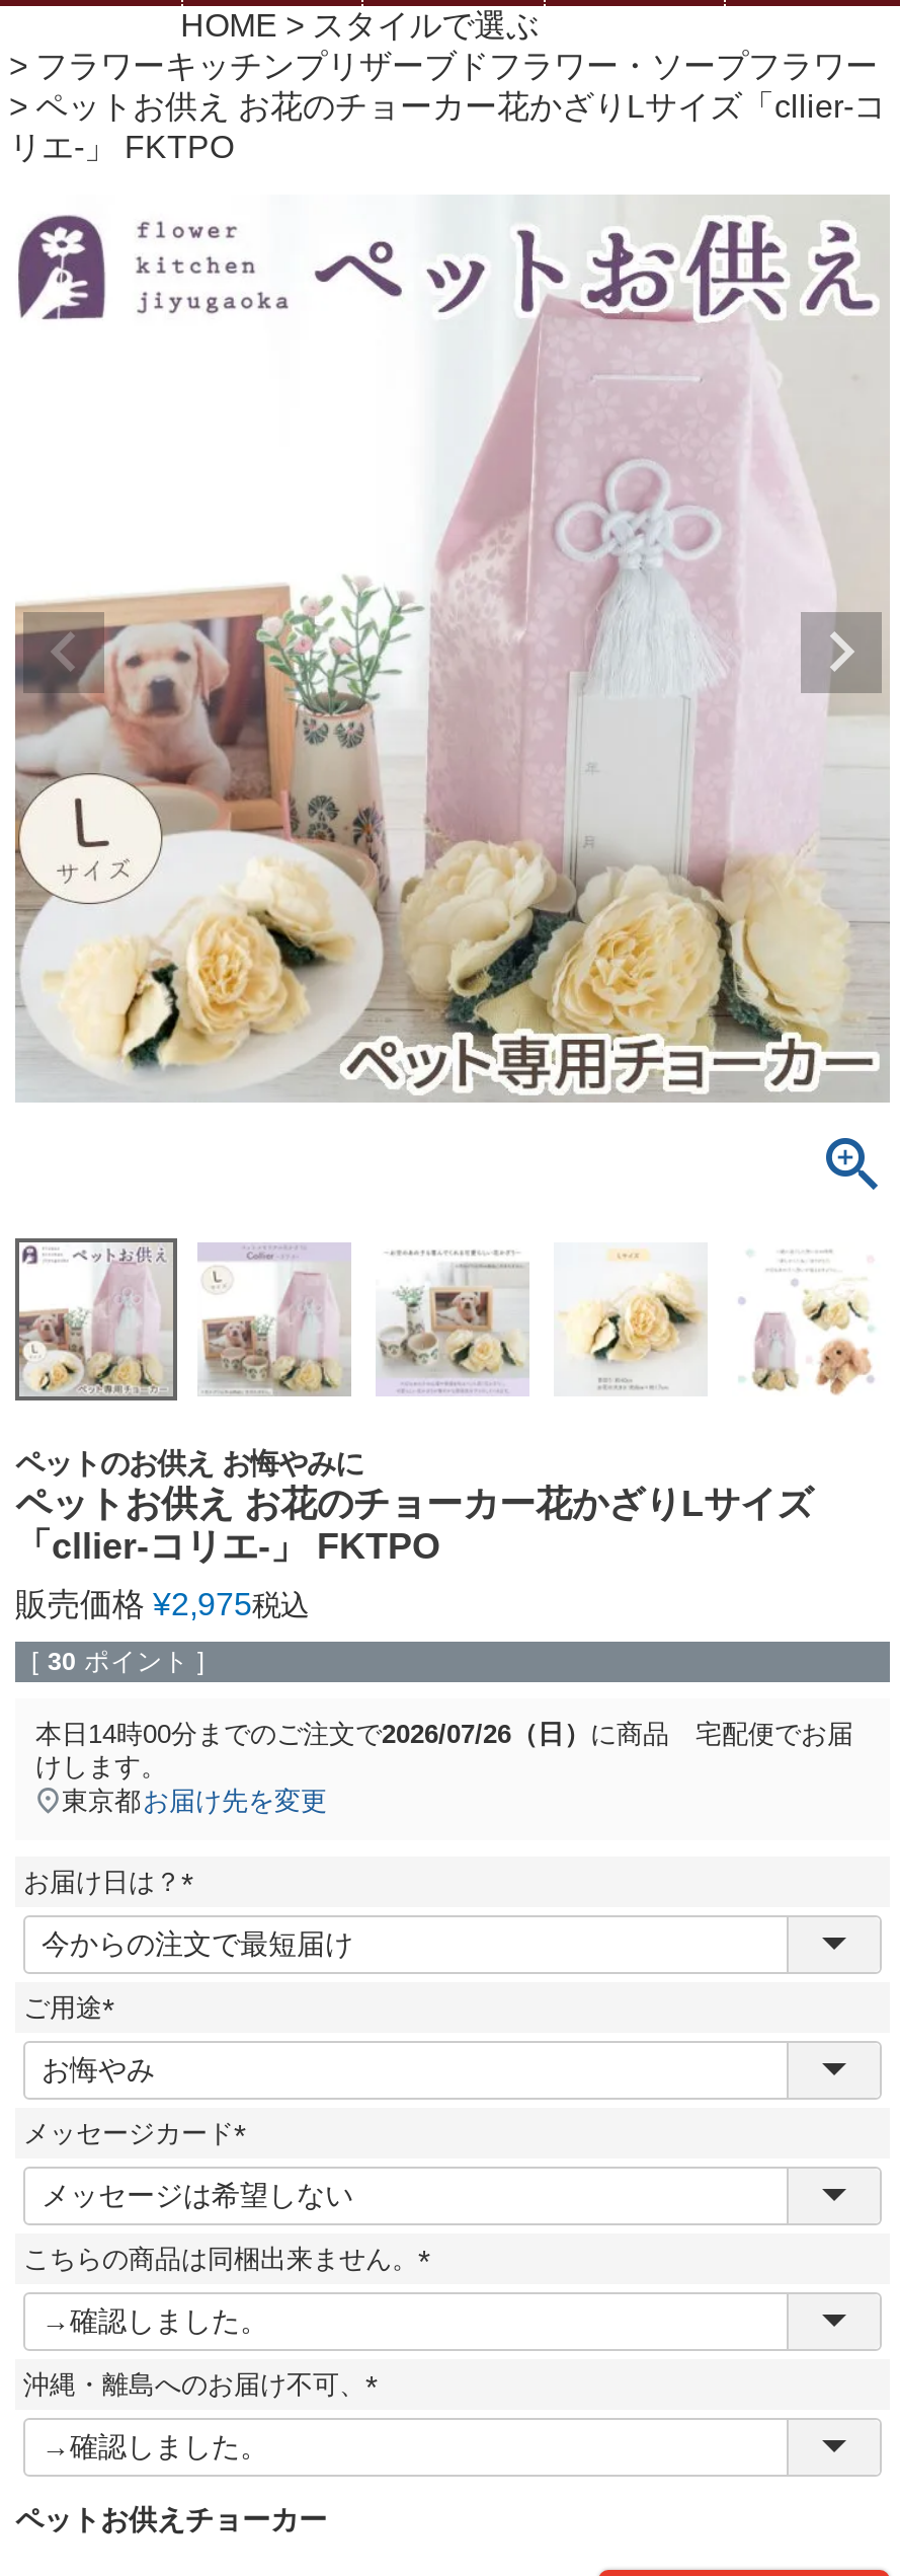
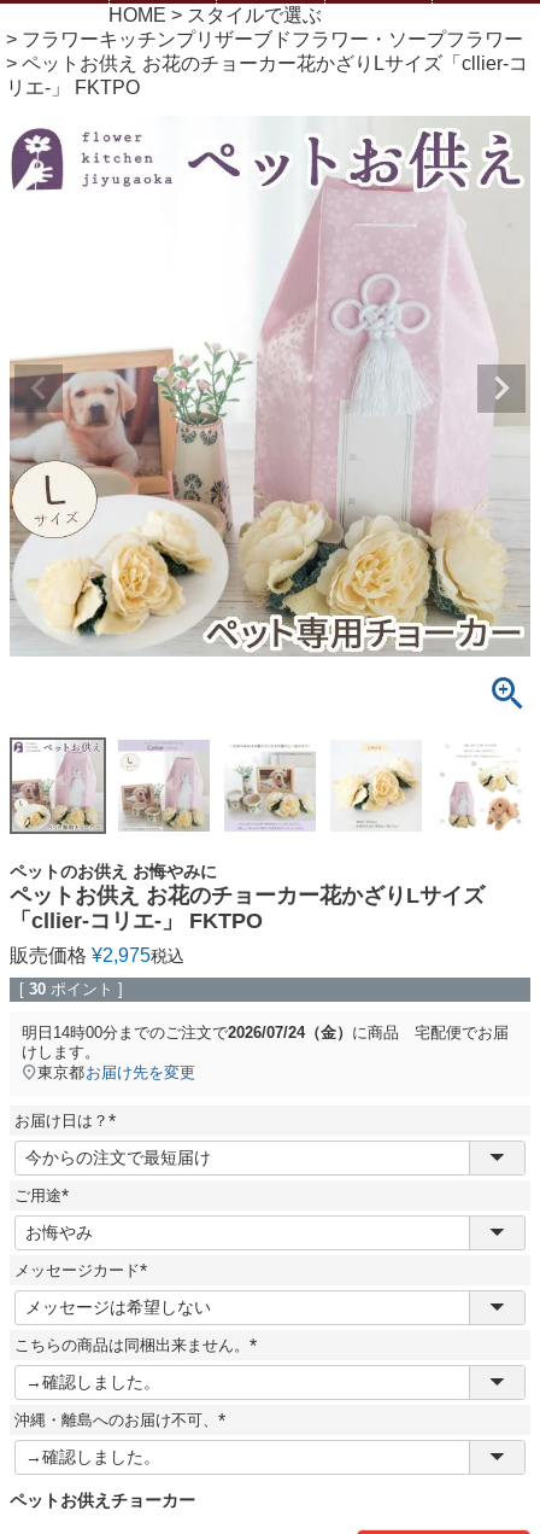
- 本日14時00分までのご注文で2026/07/26（日）に商品 宅配便でお届
+ 明日14時00分までのご注文で2026/07/24（金）に商品 宅配便でお届
